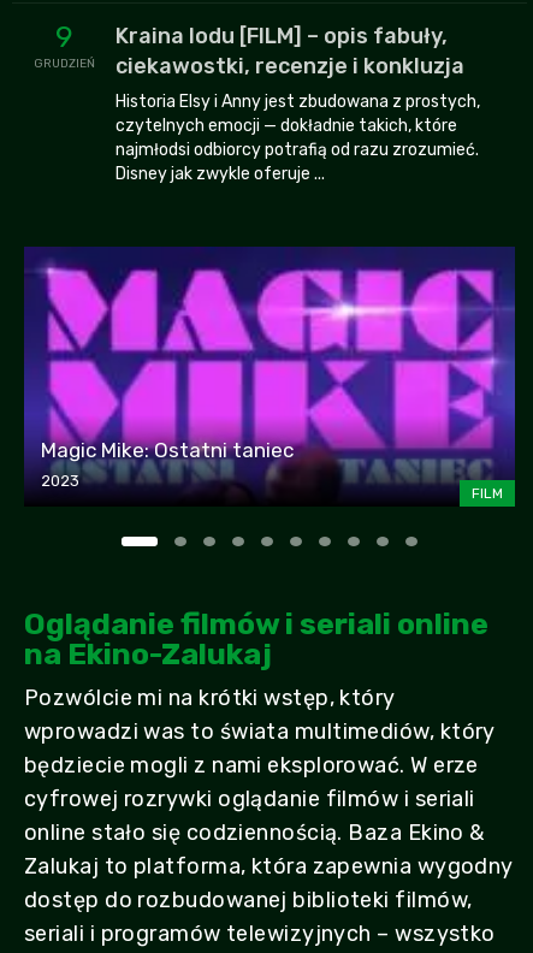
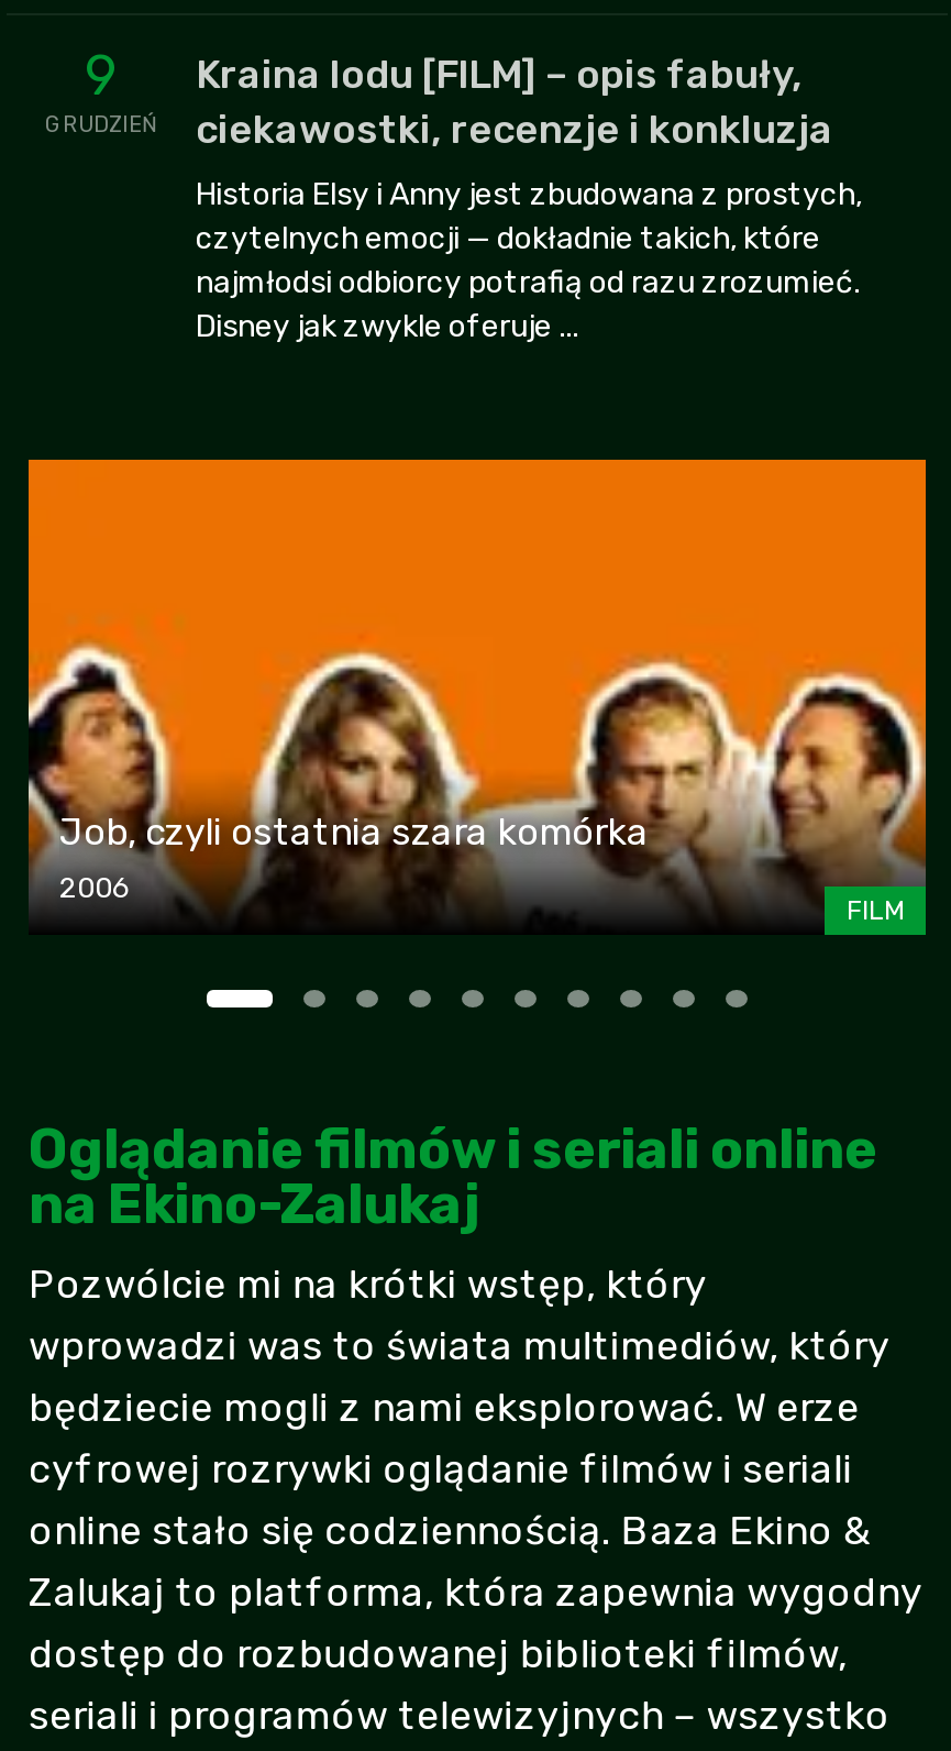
- [image]
- Magic Mike: Ostatni taniec
- 2023
+ [image]
+ Job, czyli ostatnia szara komórka
+ 2006
